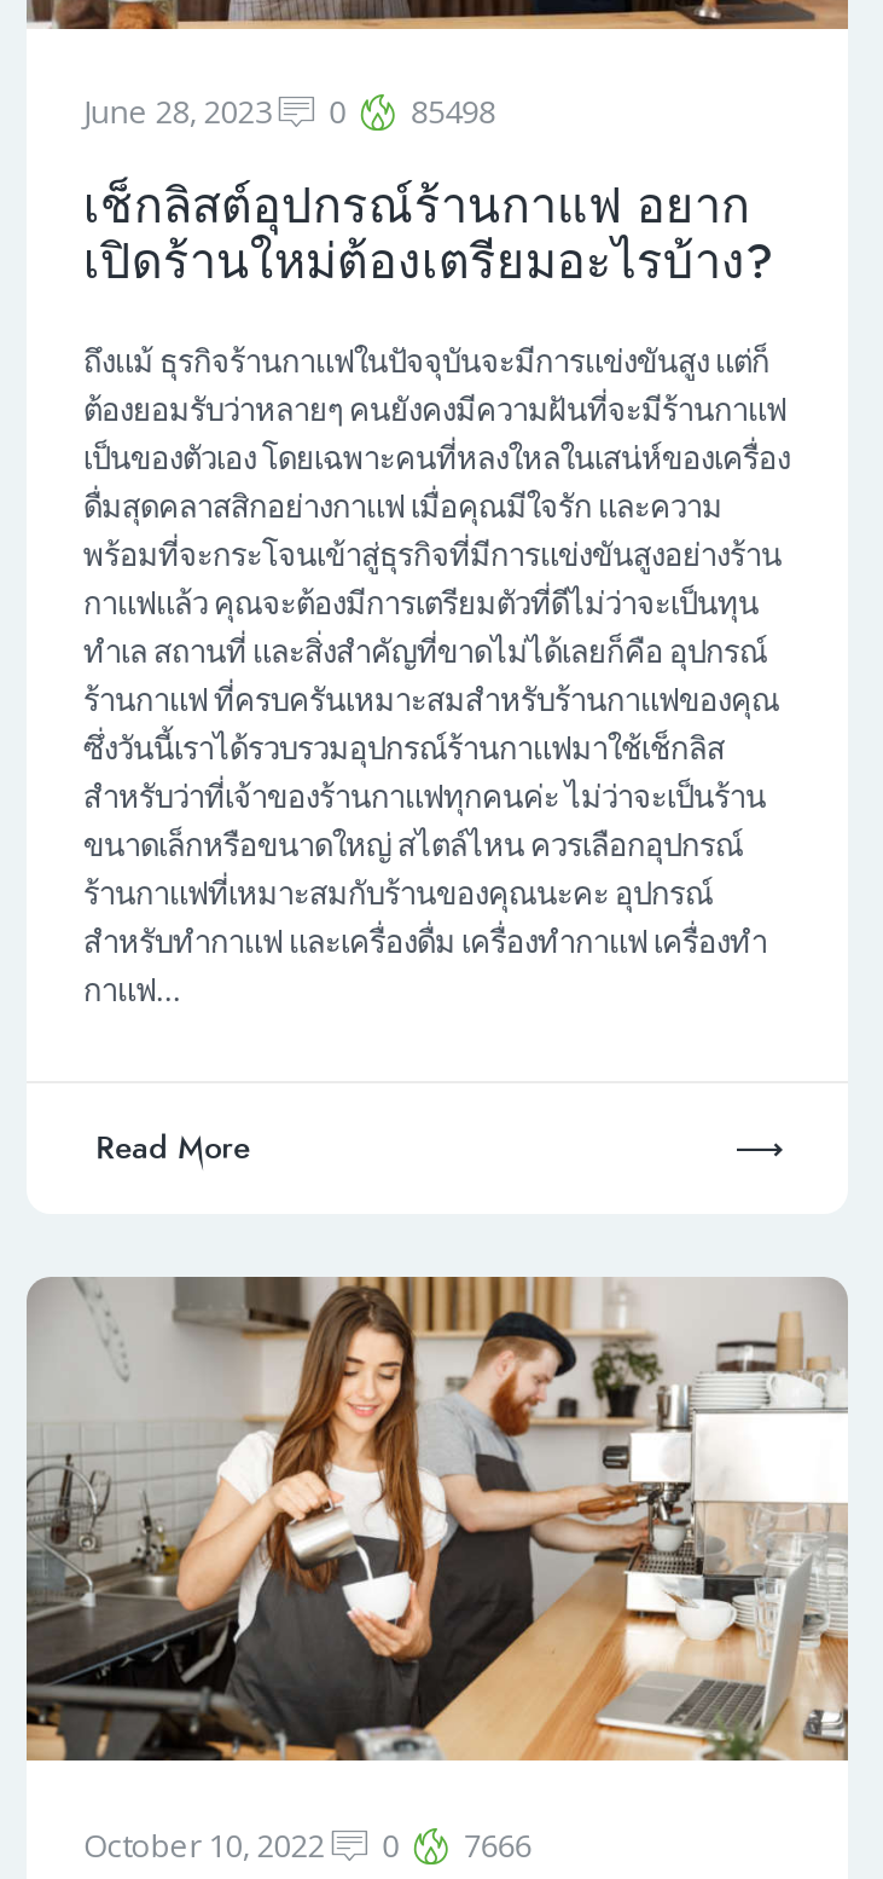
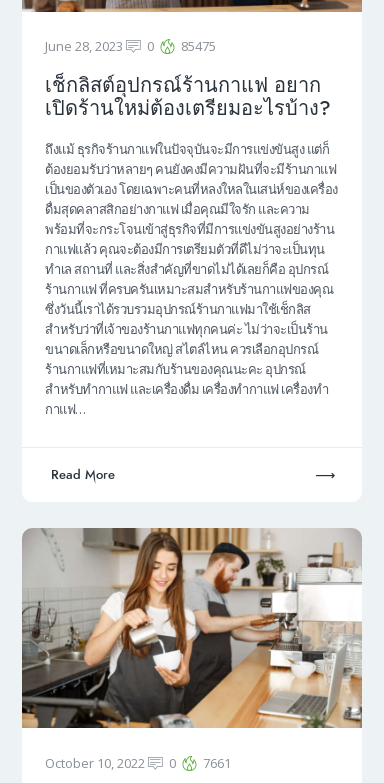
- June 28, 2023 0 85498
+ June 28, 2023 0 85475

- October 10, 2022 0 7666
+ October 10, 2022 0 7661
